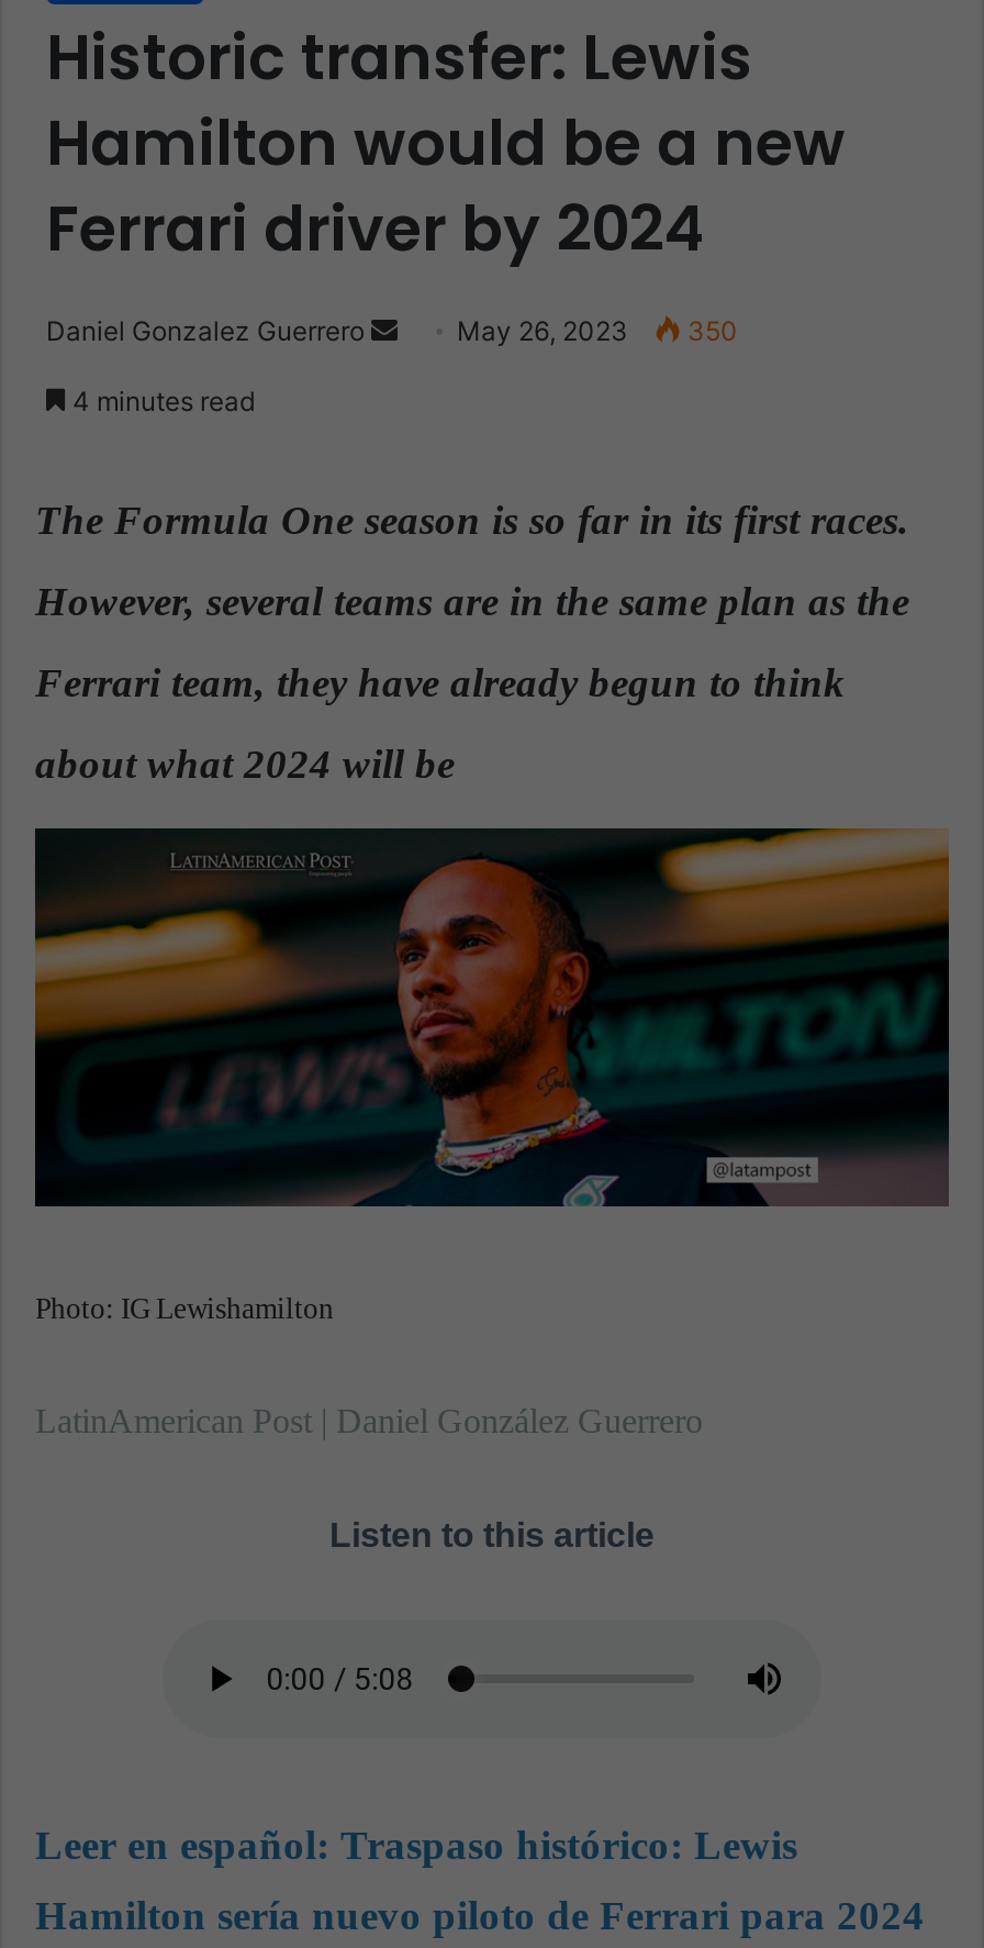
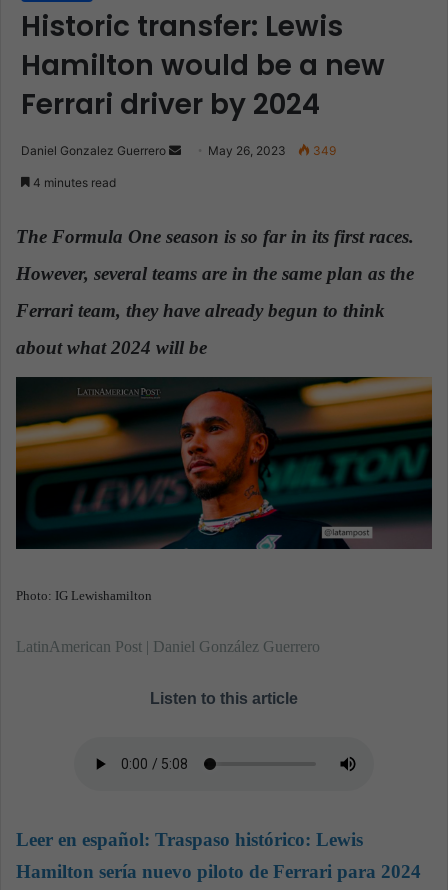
- 350
+ 349
